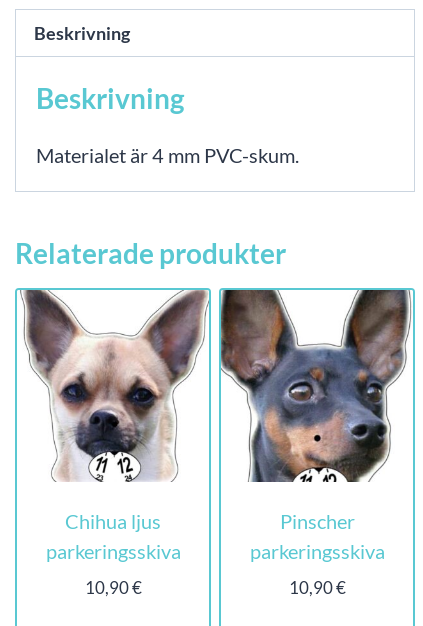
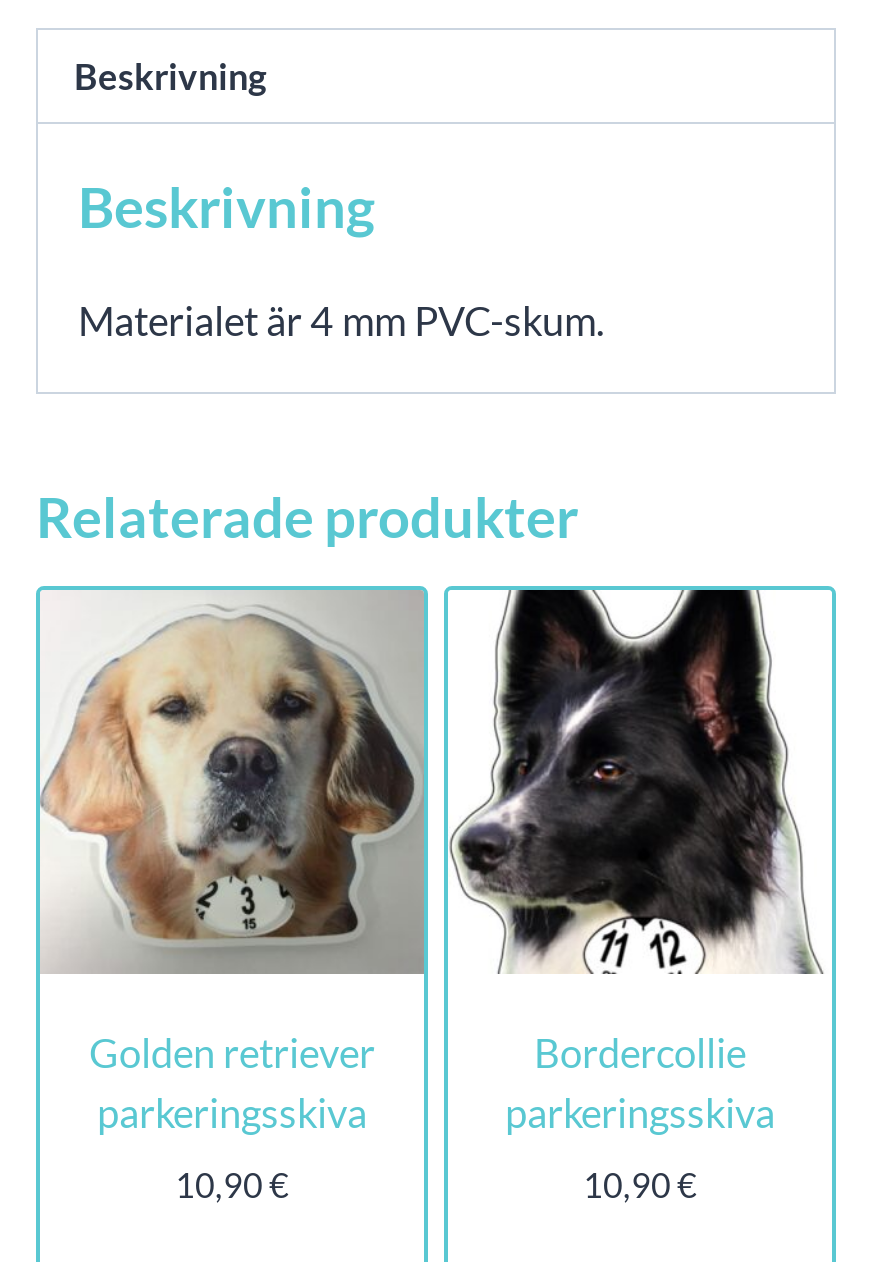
- [image]
- Chihua ljus
+ [image]
+ Golden retriever

- [image]
- Pinscher
+ [image]
+ Bordercollie
